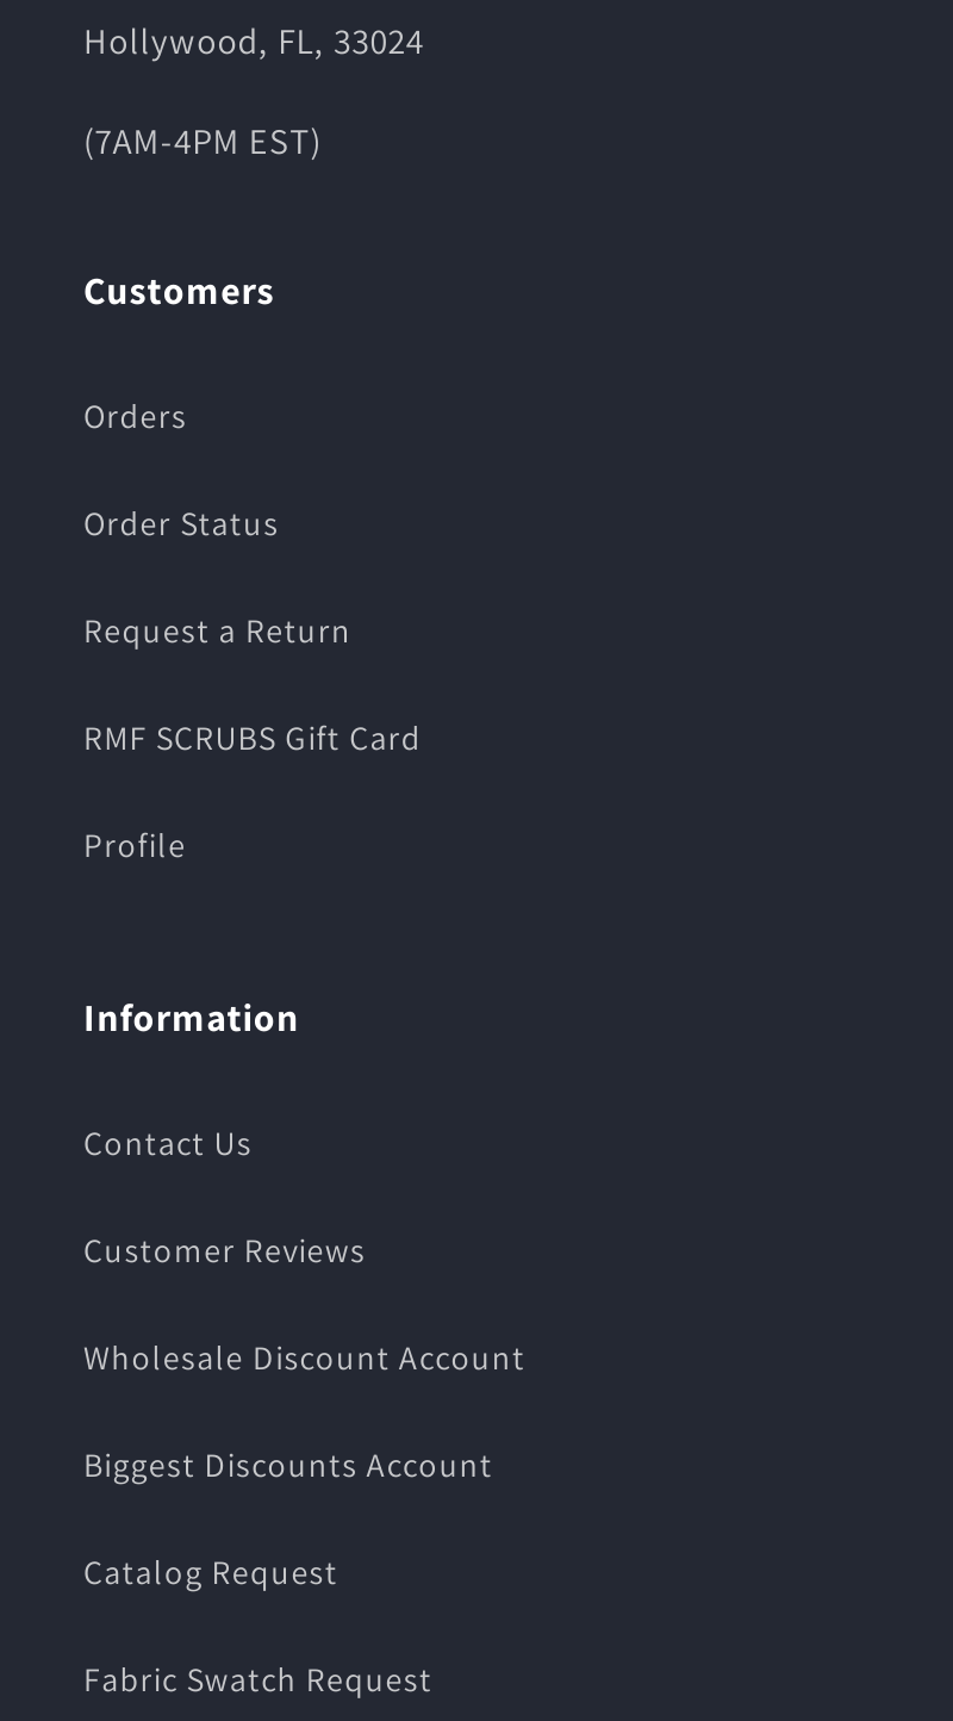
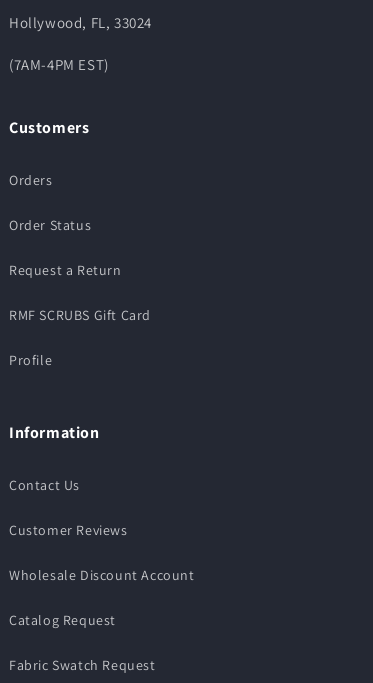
- Biggest Discounts Account
